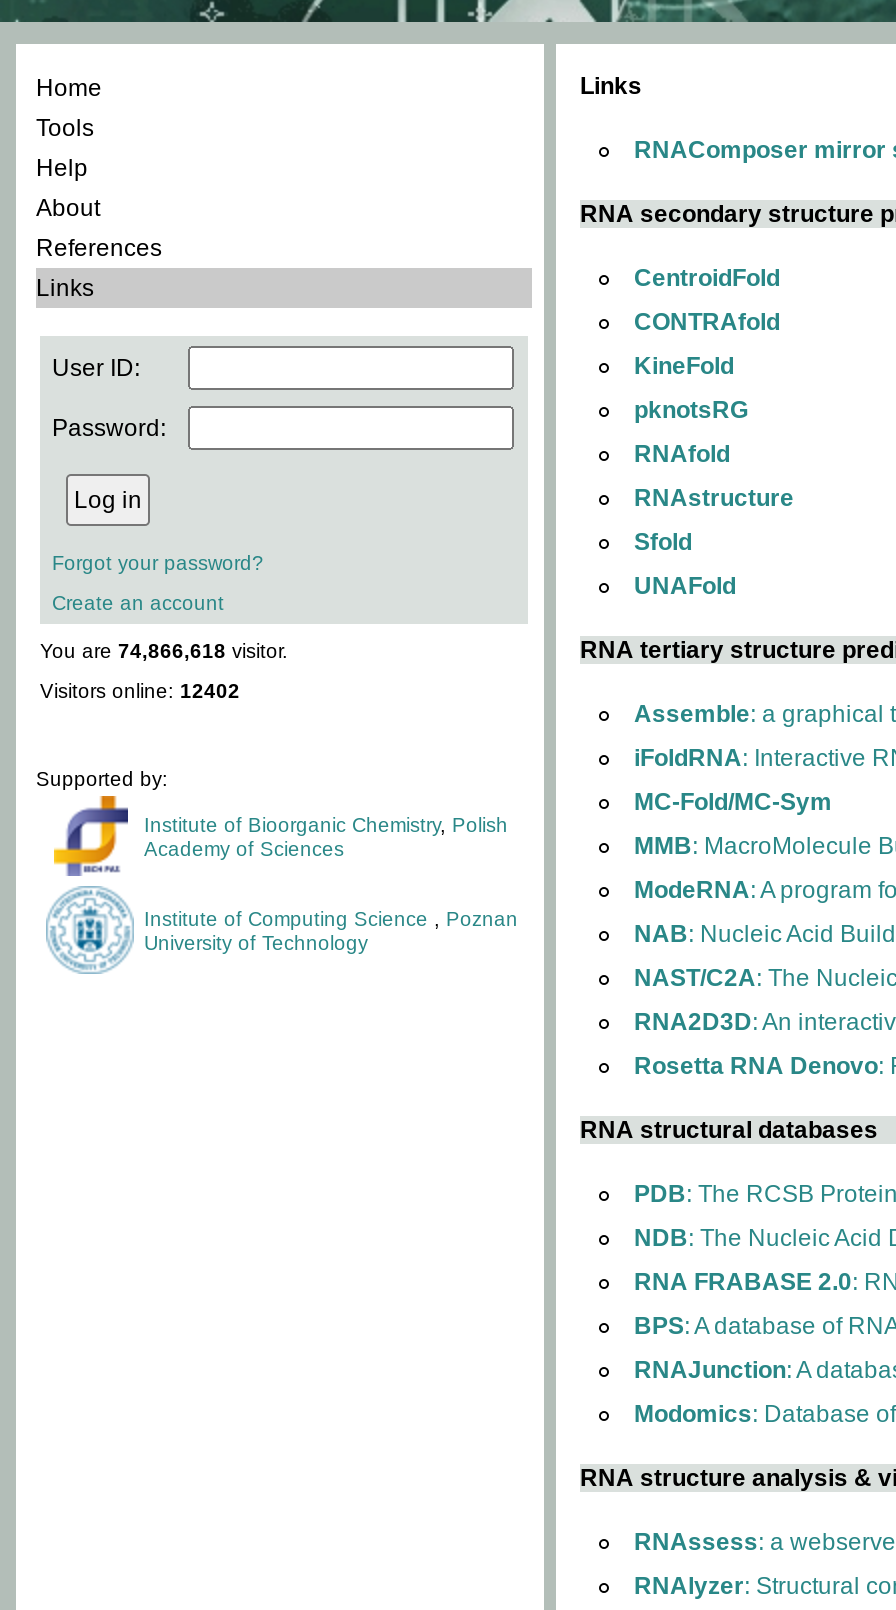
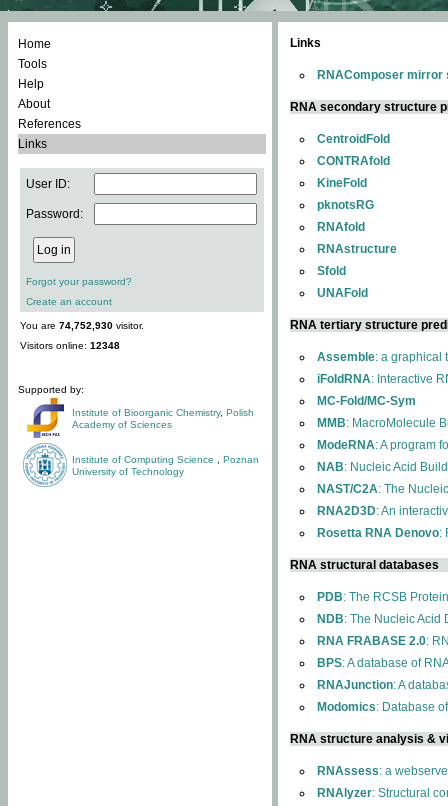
- You are 74,866,618 visitor.
+ You are 74,752,930 visitor.

- Visitors online: 12402
+ Visitors online: 12348
